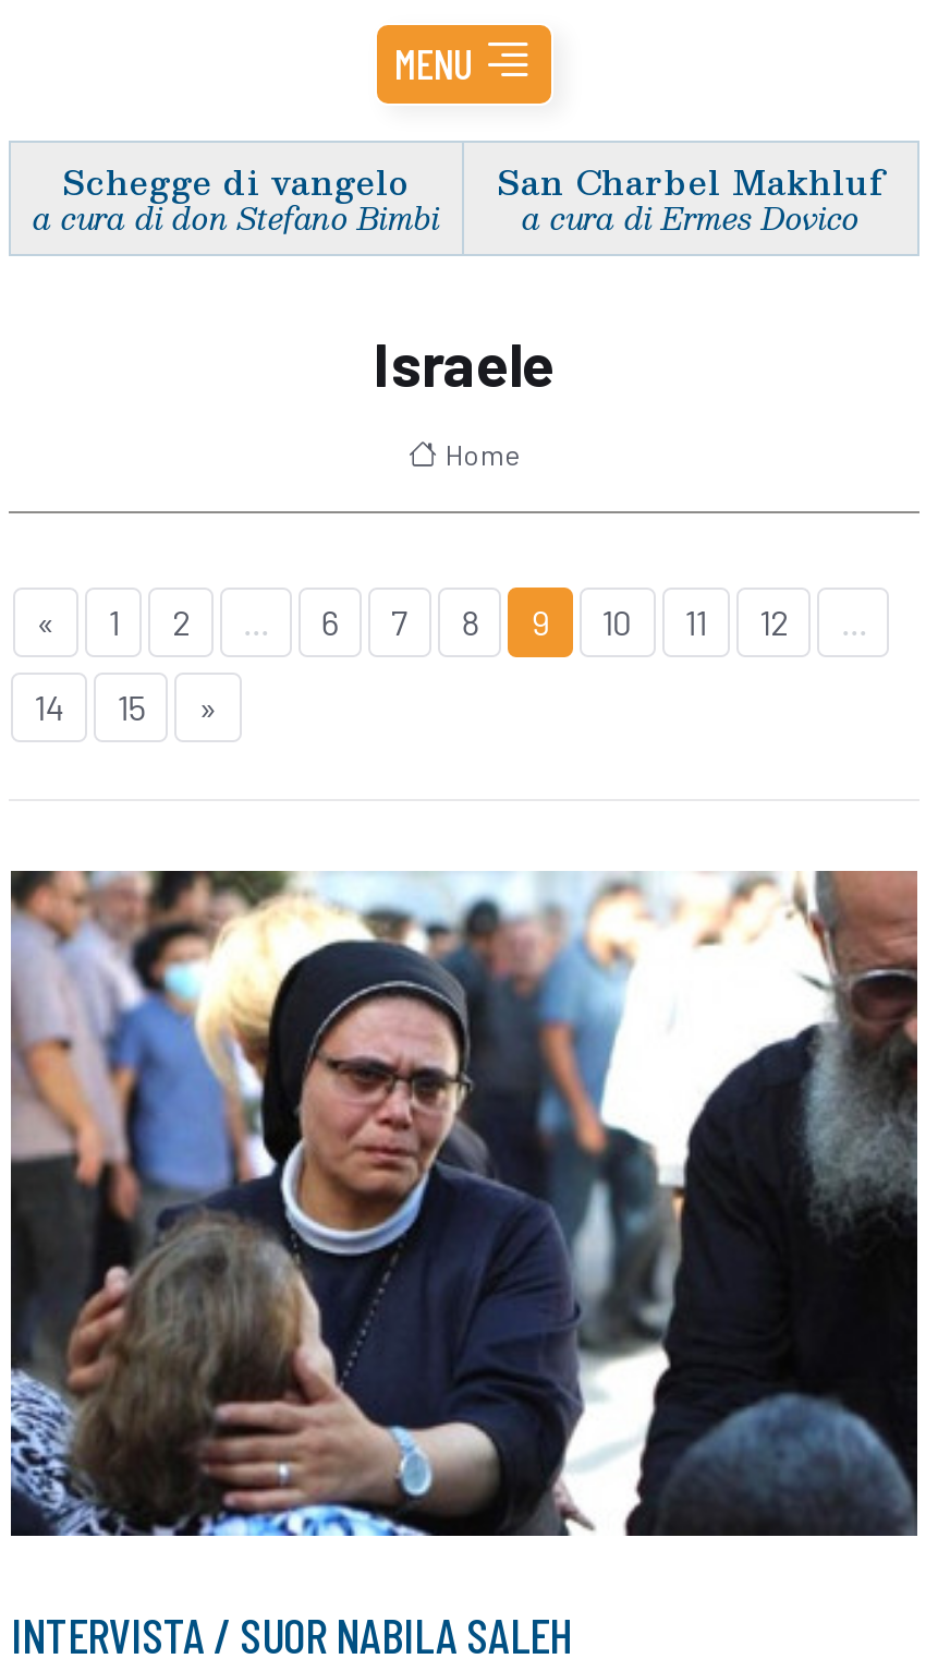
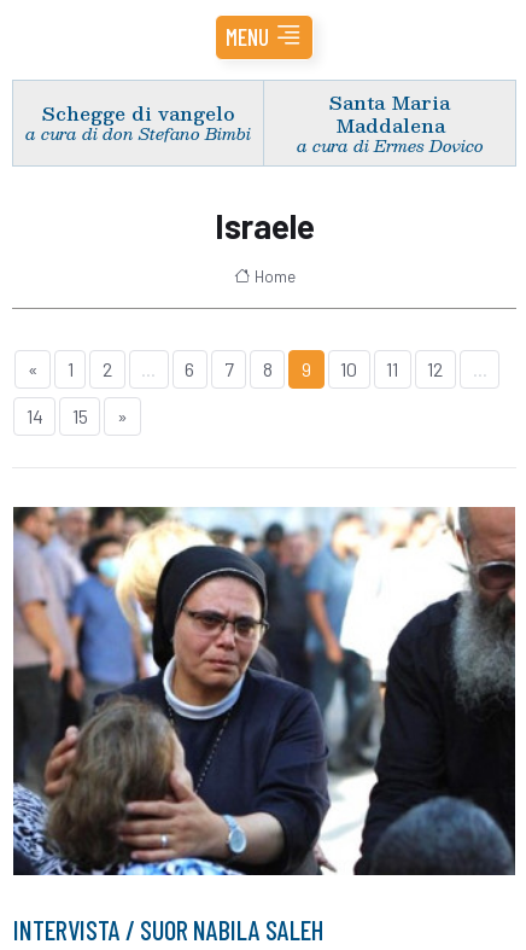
- San Charbel Makhluf
+ Santa Maria
+ Maddalena
